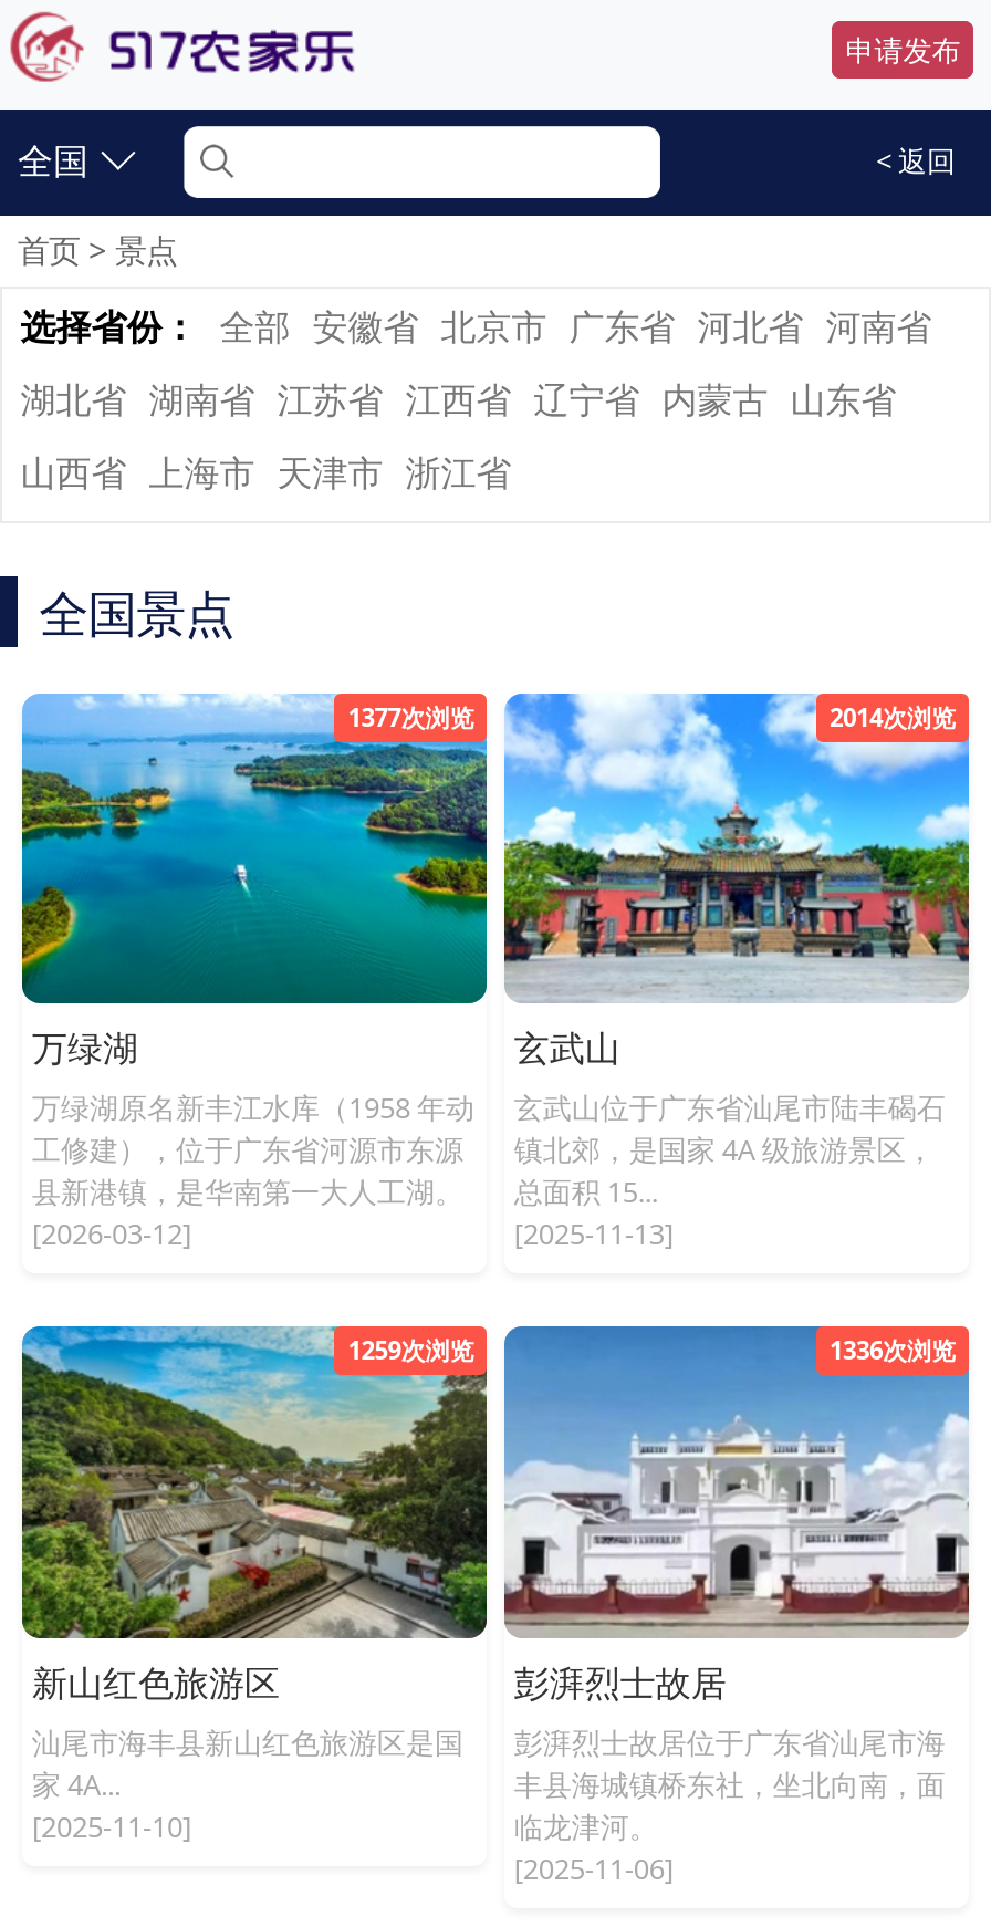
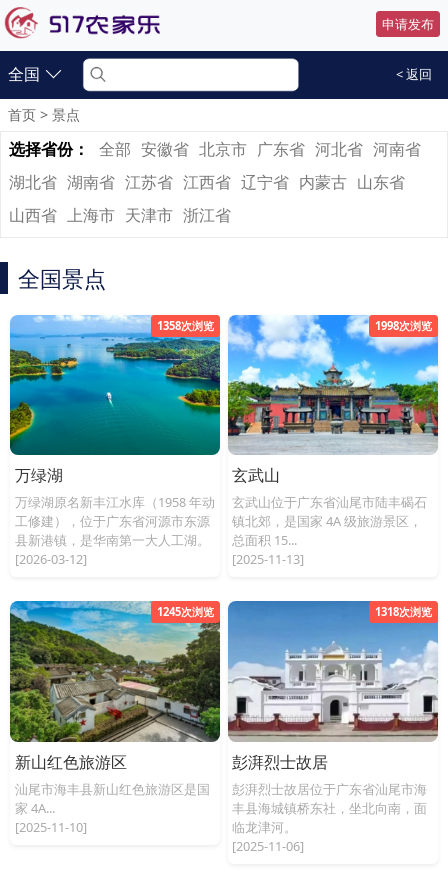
- 1377次浏览
+ 1358次浏览

- 2014次浏览
+ 1998次浏览

- 1259次浏览
+ 1245次浏览

- 1336次浏览
+ 1318次浏览
